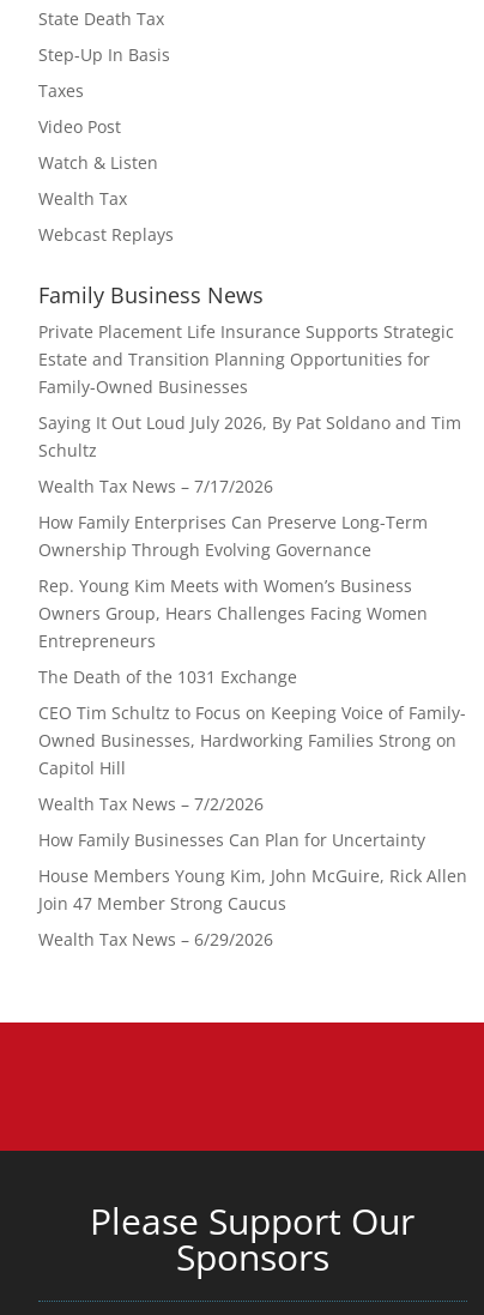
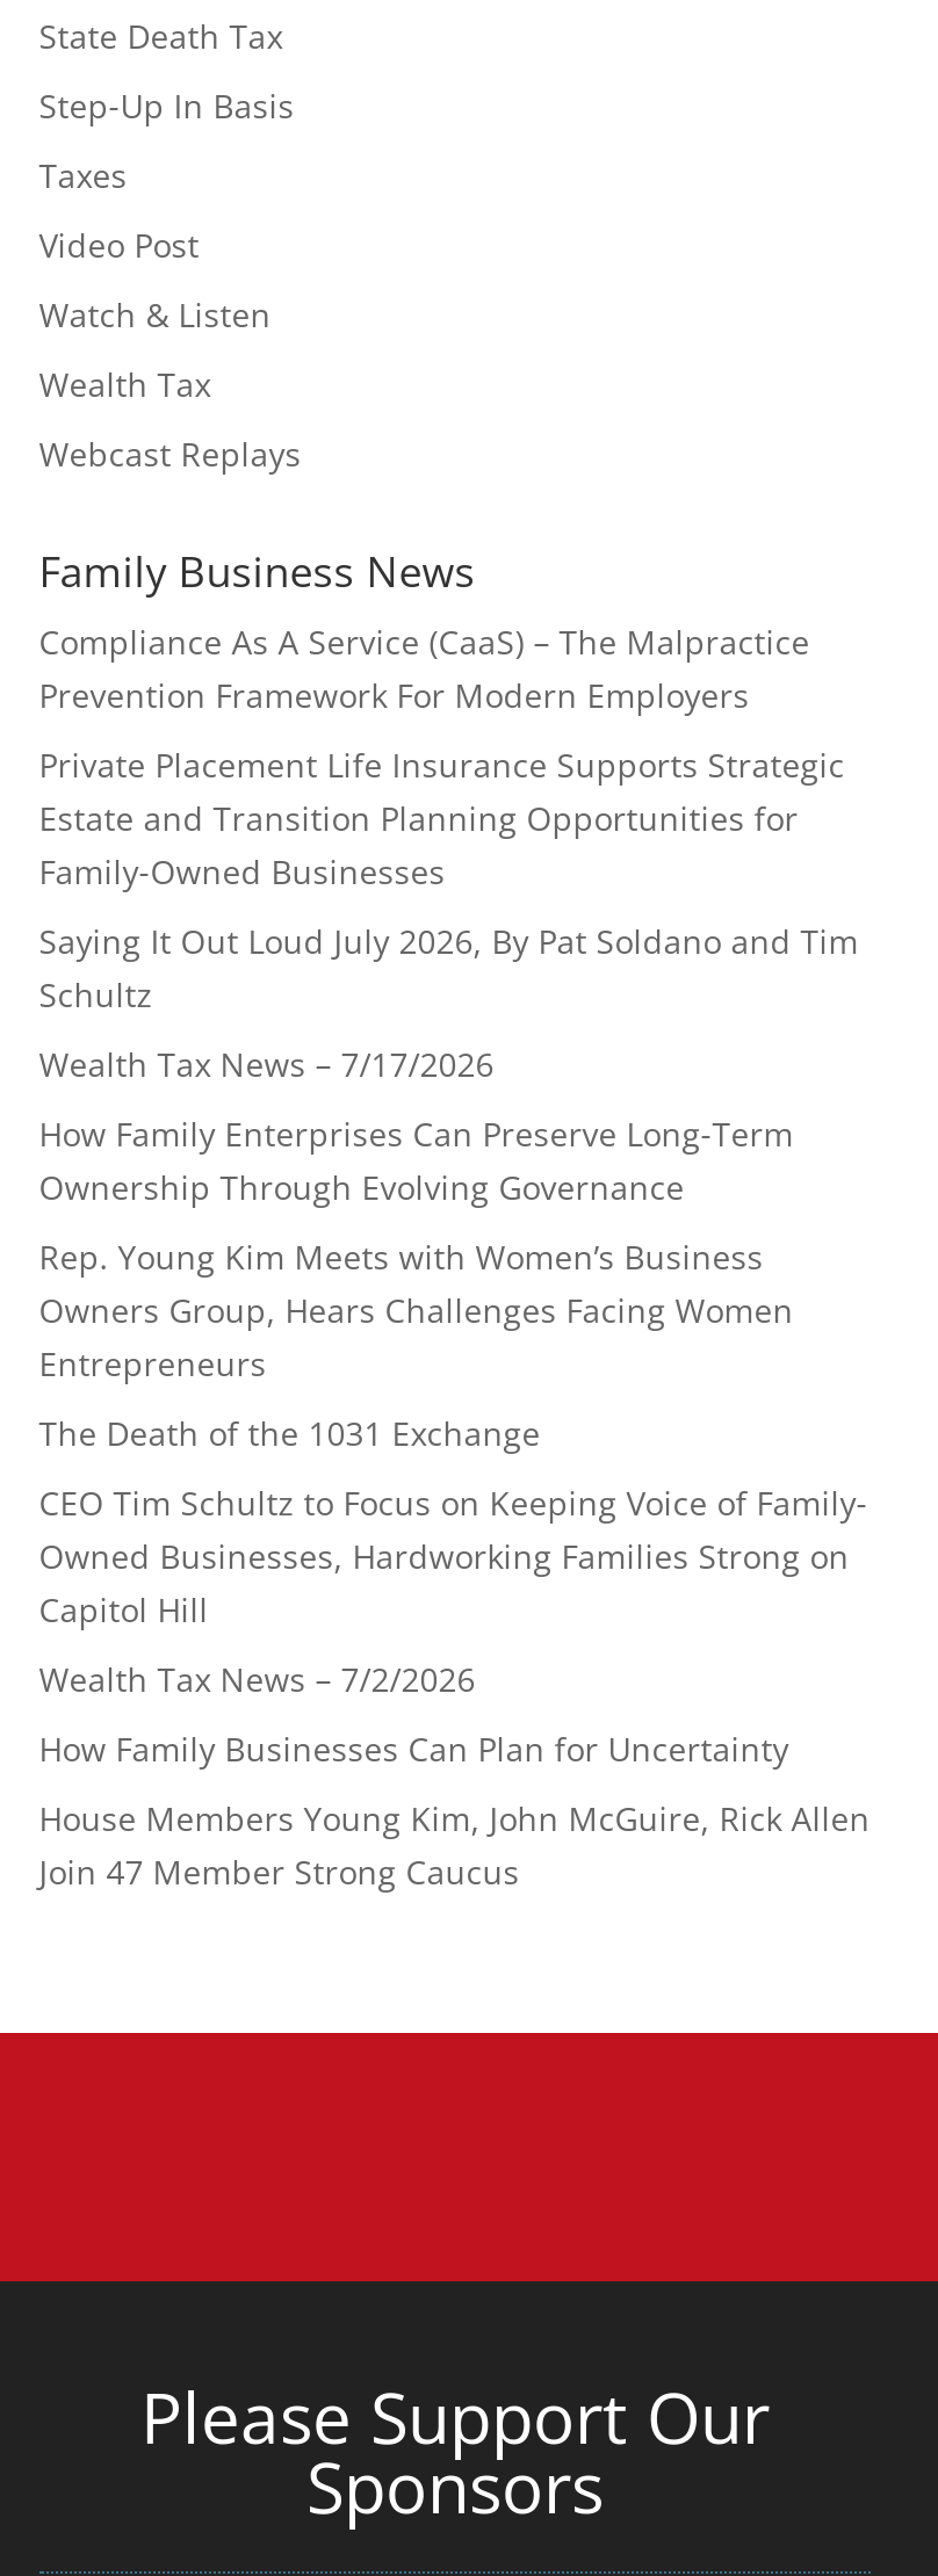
+ Compliance As A Service (CaaS) – The Malpractice
+ Prevention Framework For Modern Employers

moved down: Private Placement Life Insurance Supports Strategic | Estate and Transition Planning Opportunities for | Family-Owned Businesses | ... | House Members Young Kim, John McGuire, Rick Allen | Join 47 Member Strong Caucus

- Wealth Tax News – 6/29/2026
